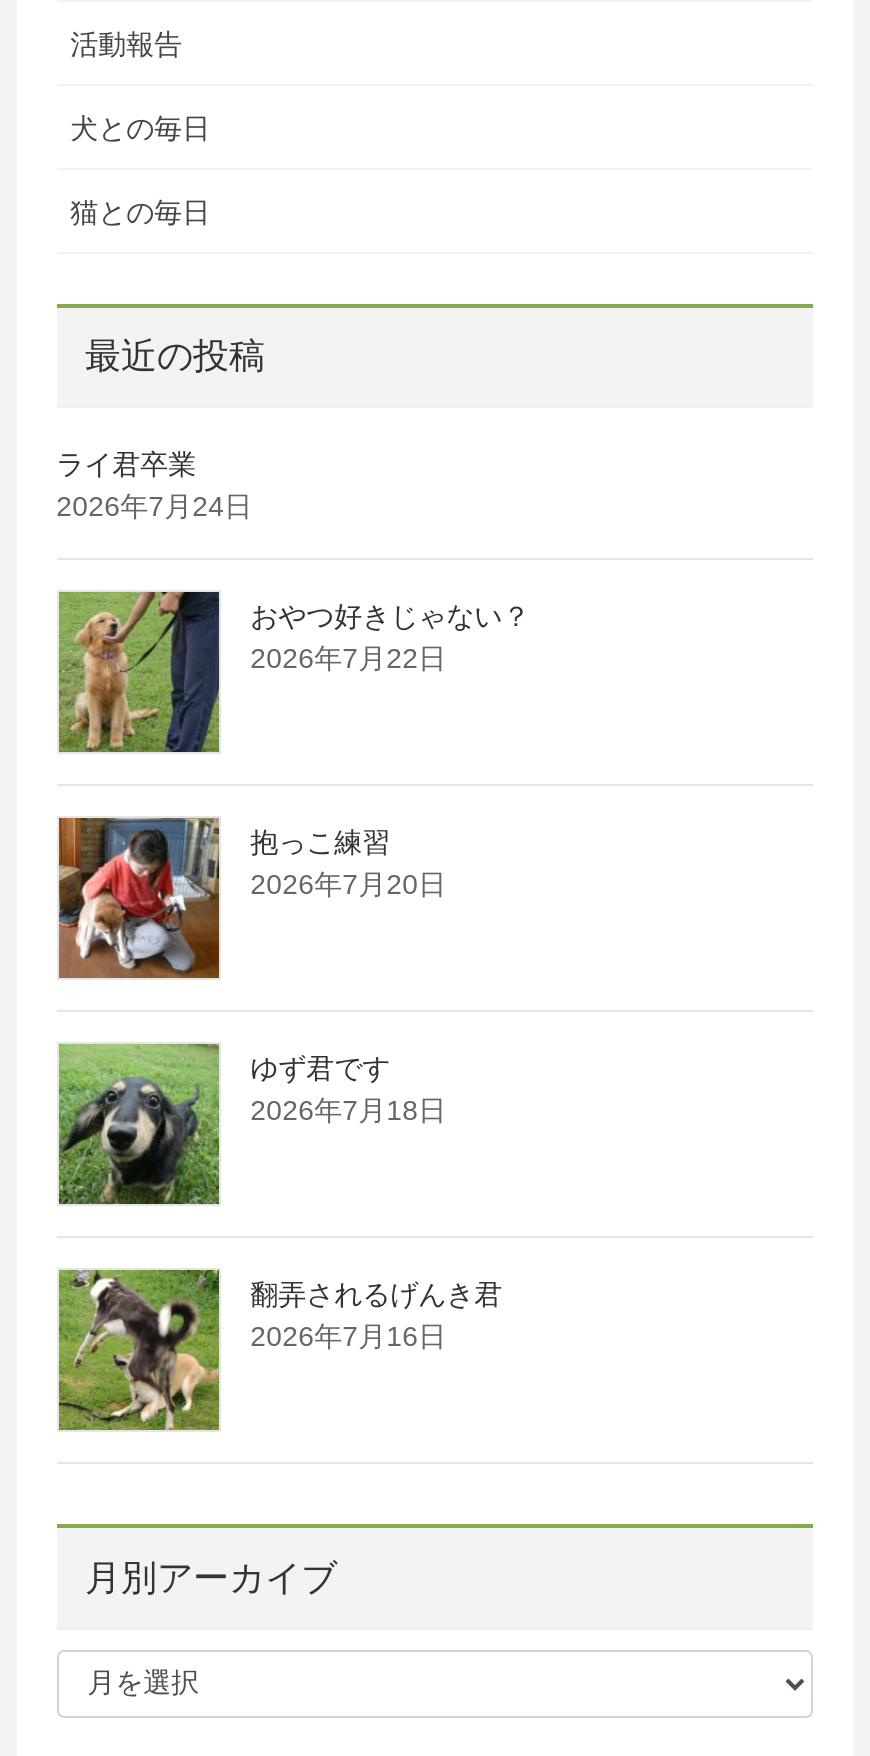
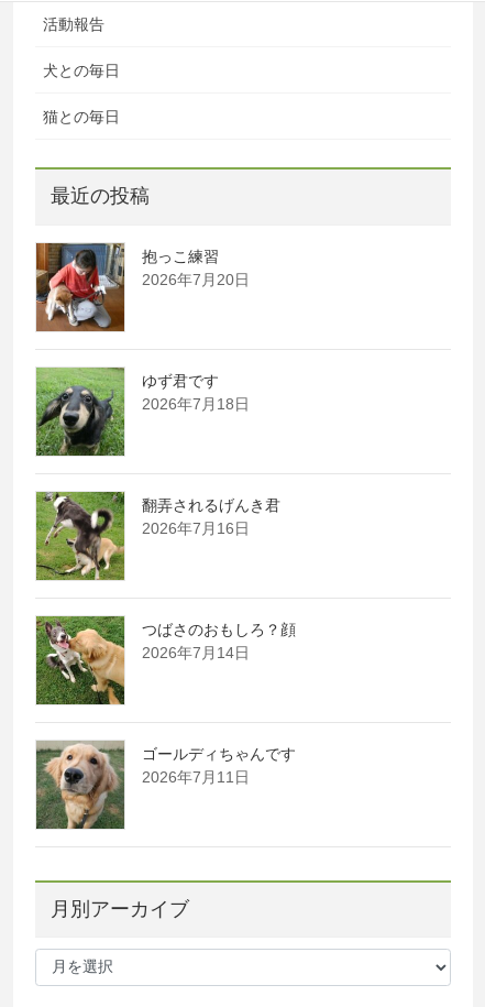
- [image]
- ライ君卒業
- 2026年7月24日
- おやつ好きじゃない？
- 2026年7月22日

moved up: [image] | 抱っこ練習 | 2026年7月20日 | ゆず君です | 2026年7月18日 | 翻弄されるげんき君 | 2026年7月16日

+ [image]
+ つばさのおもしろ？顔
+ 2026年7月14日

+ [image]
+ ゴールディちゃんです
+ 2026年7月11日
